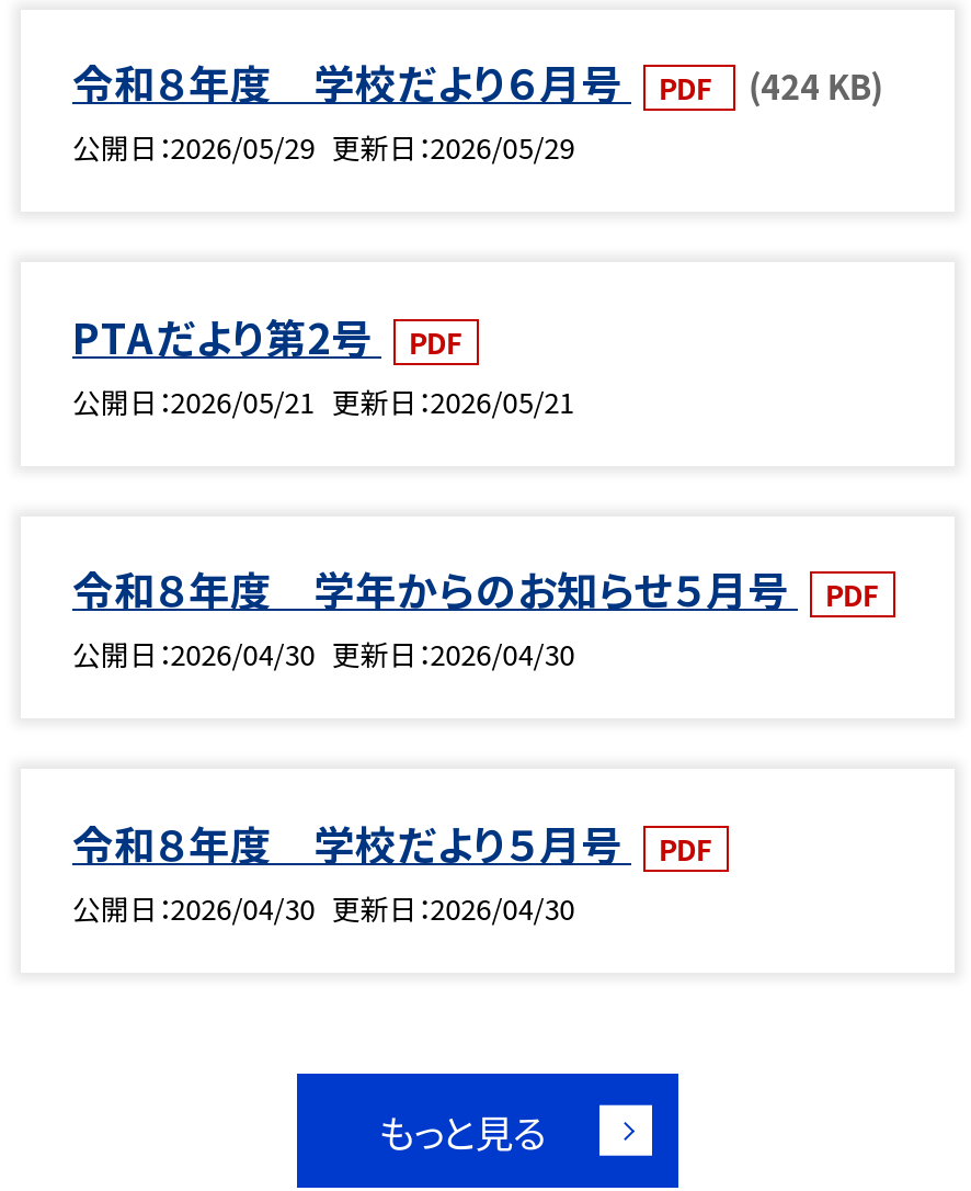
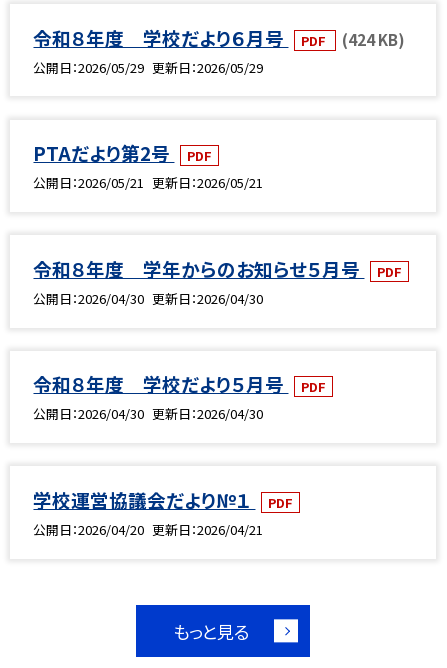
+ 学校運営協議会だより№１
+ PDF
+ 公開日 2026/04/20 更新日 2026/04/21
